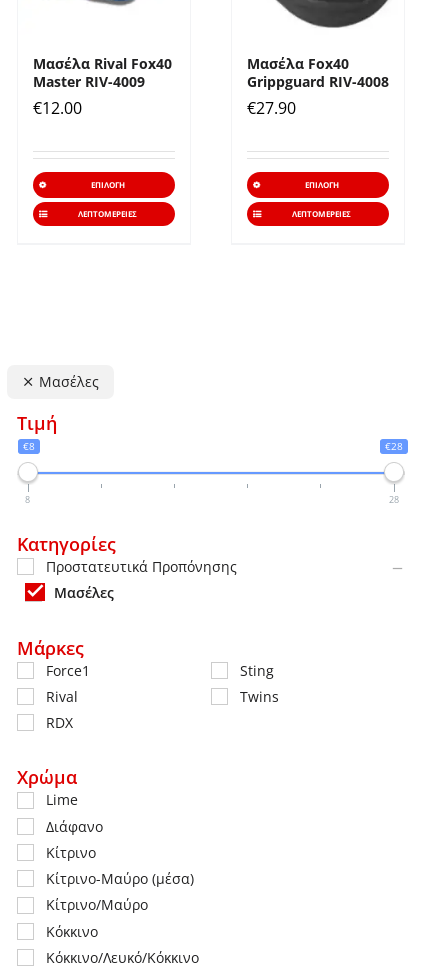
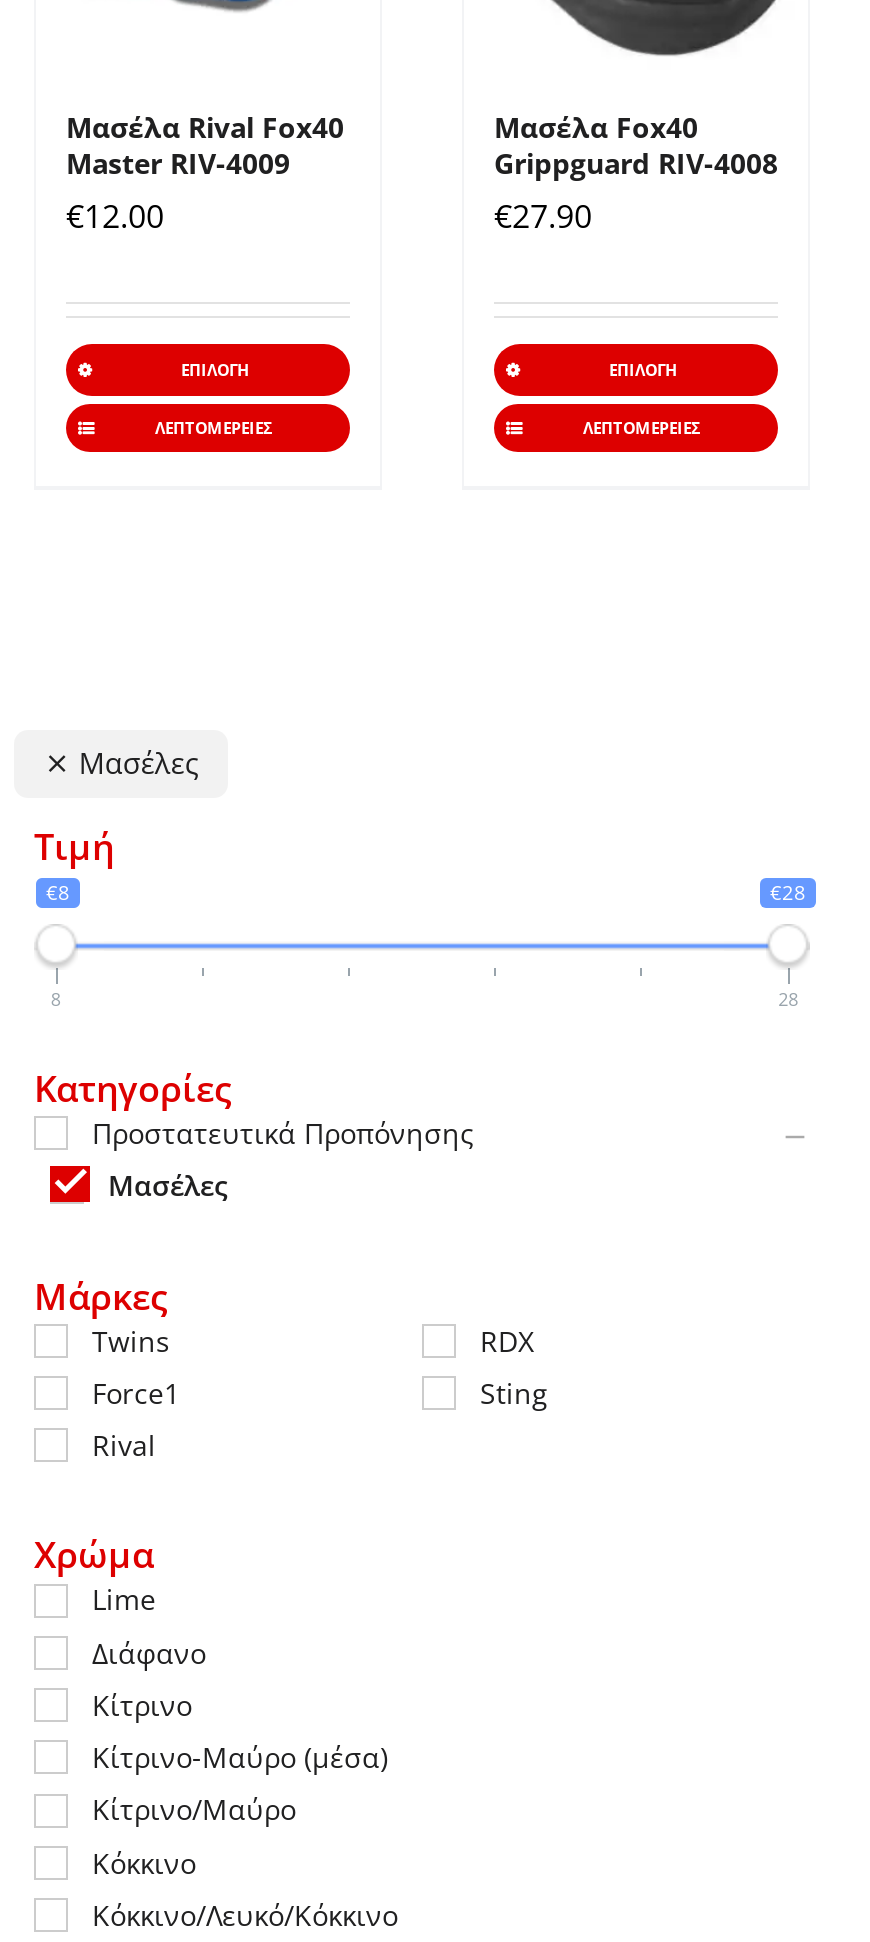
moved down: Force1 | Sting | Rival

moved up: Twins | RDX
